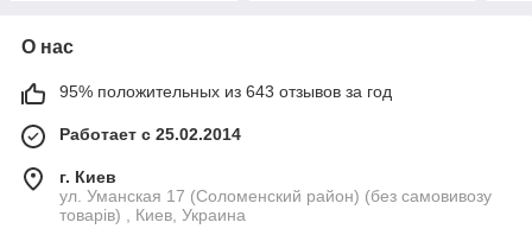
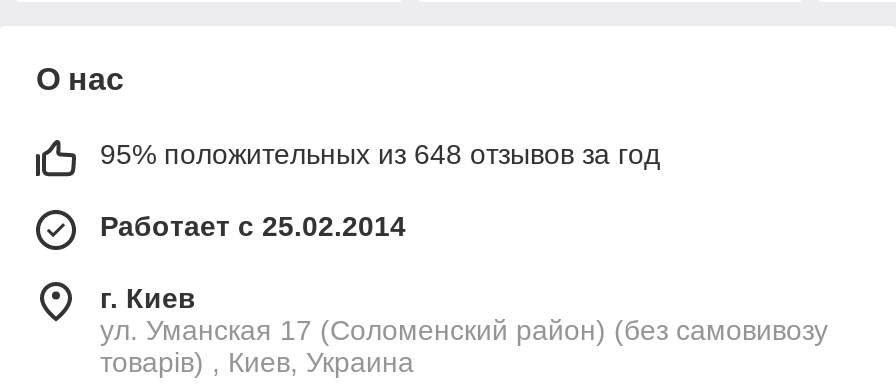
- 95% положительных из 643 отзывов за год
+ 95% положительных из 648 отзывов за год
